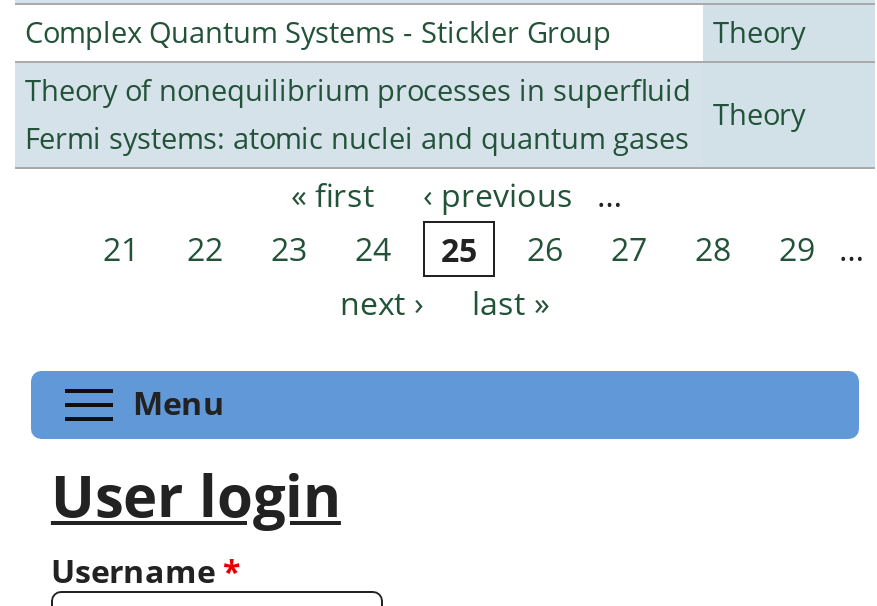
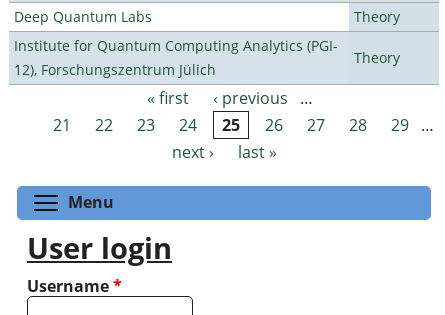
- Complex Quantum Systems - Stickler Group
+ Deep Quantum Labs

- Theory of nonequilibrium processes in superfluid
- Fermi systems: atomic nuclei and quantum gases
+ Institute for Quantum Computing Analytics (PGI-
+ 12), Forschungszentrum Jülich
